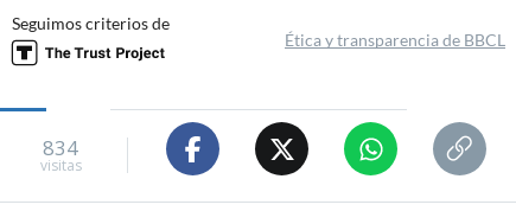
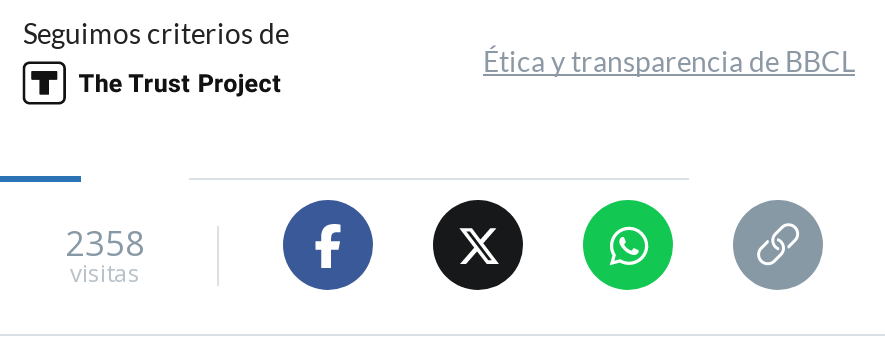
- 834
+ 2358
